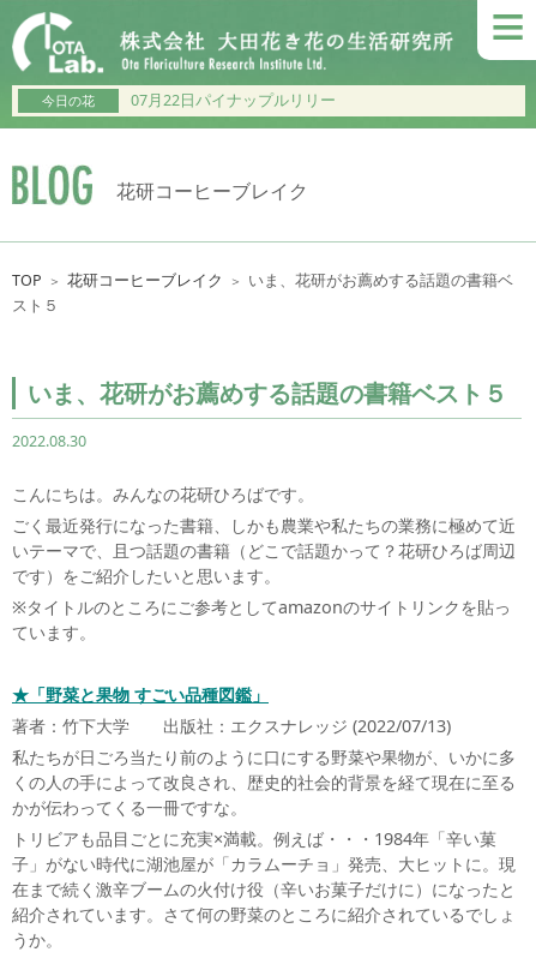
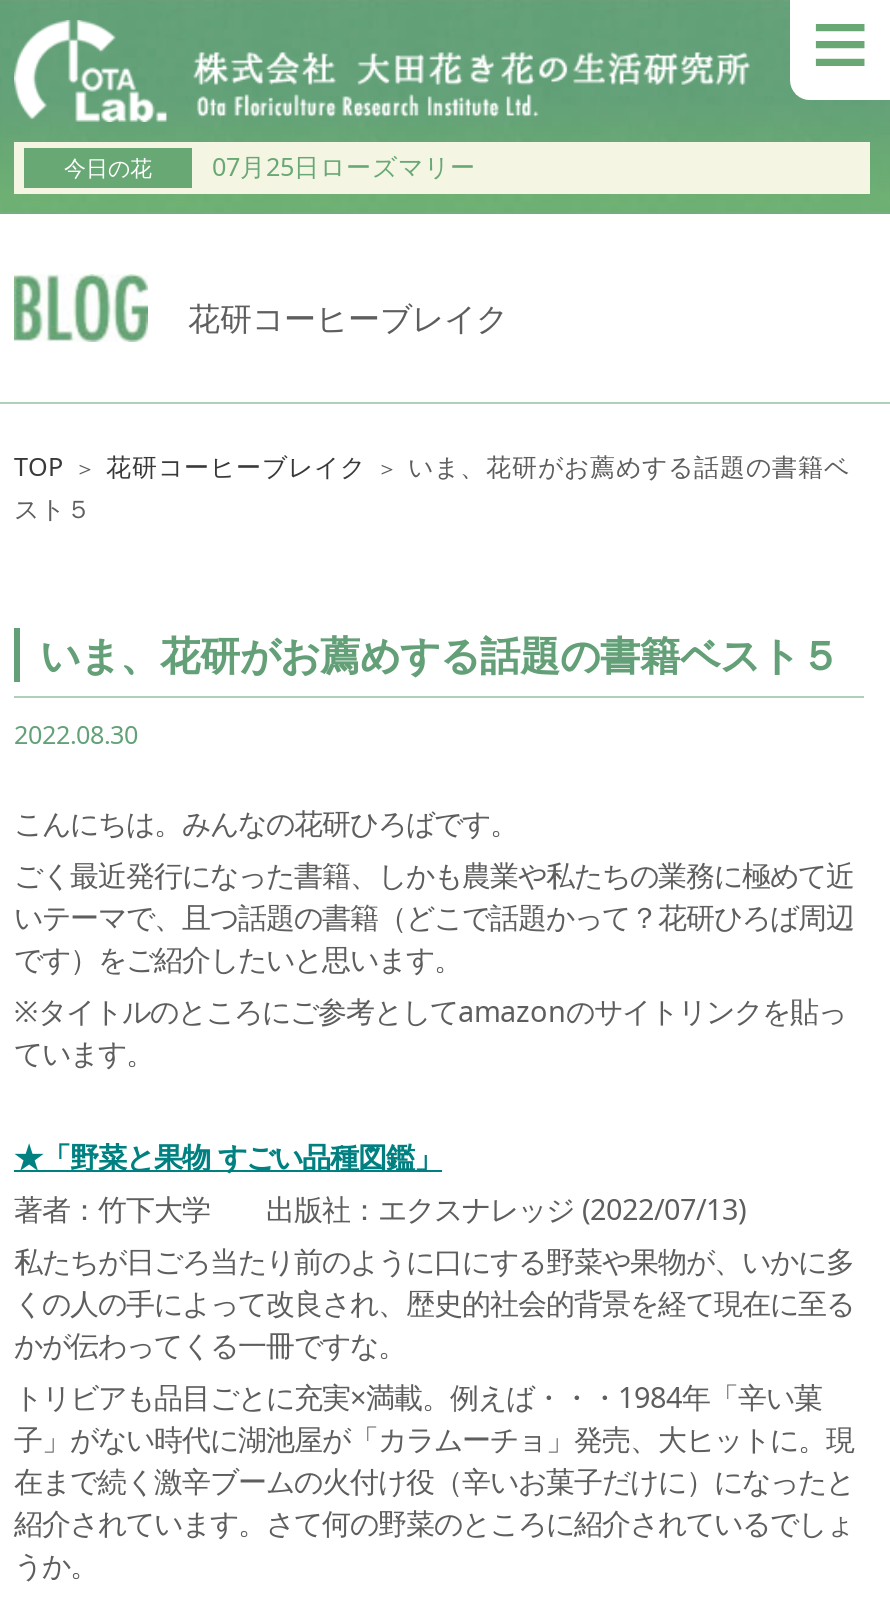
- 07月22日パイナップルリリー
+ 07月25日ローズマリー
